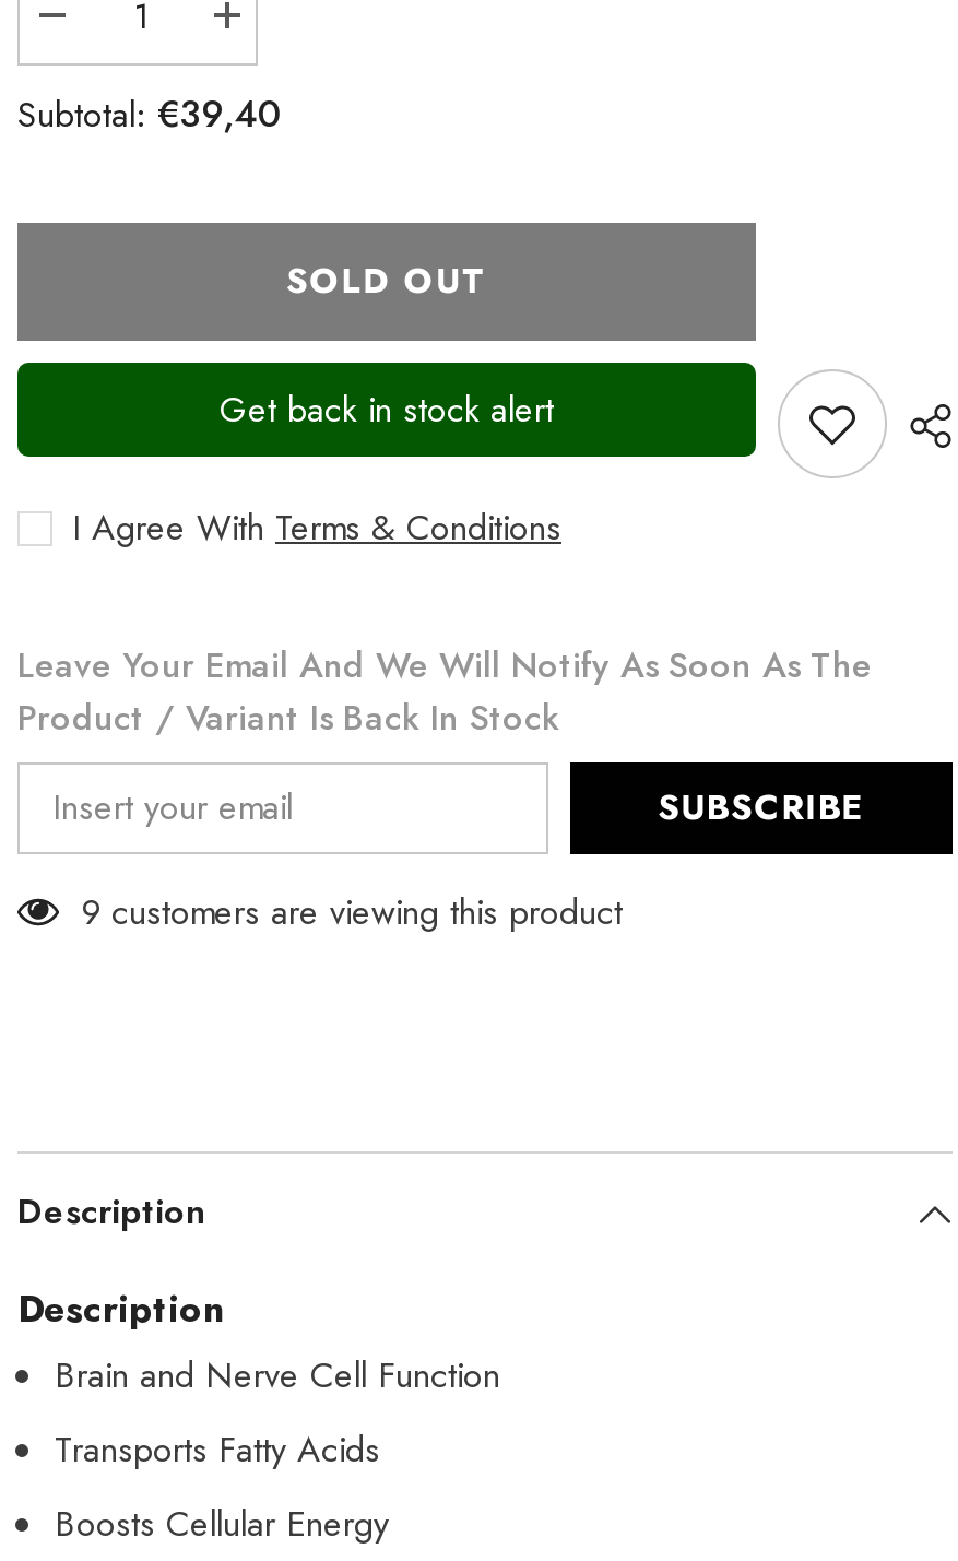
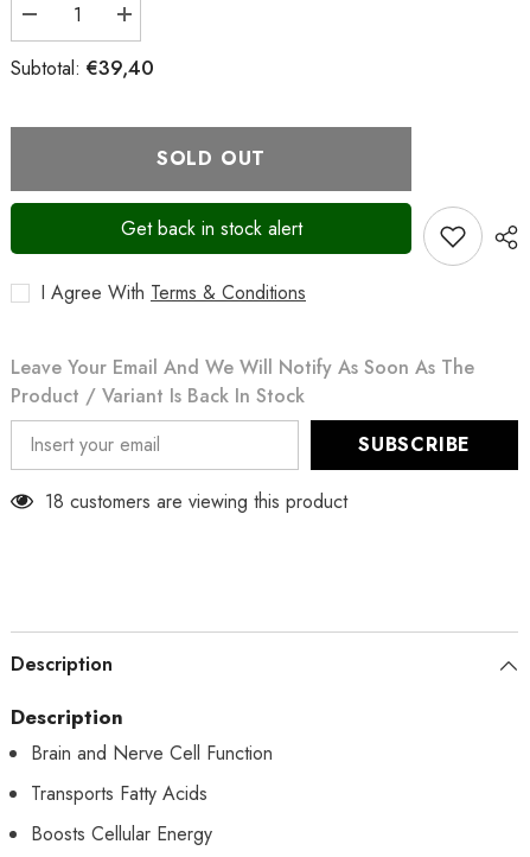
- 9 customers are viewing this product
+ 18 customers are viewing this product
